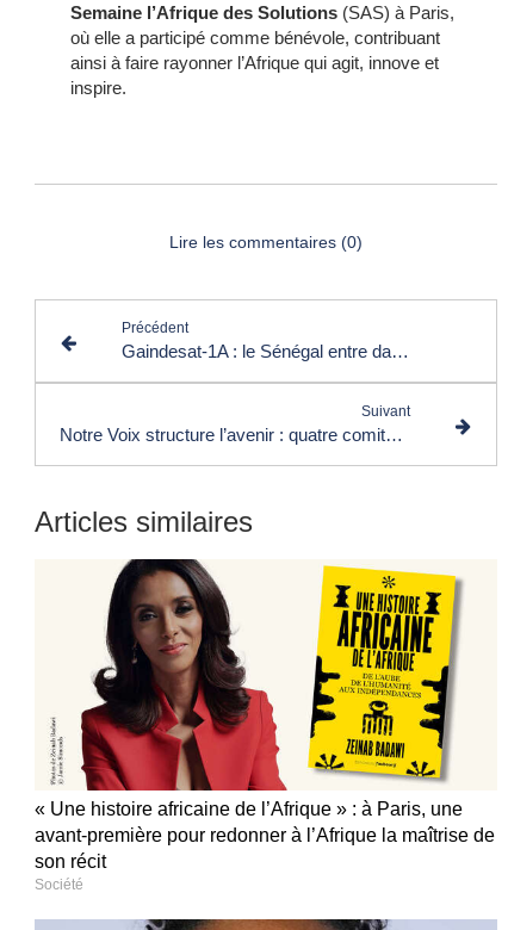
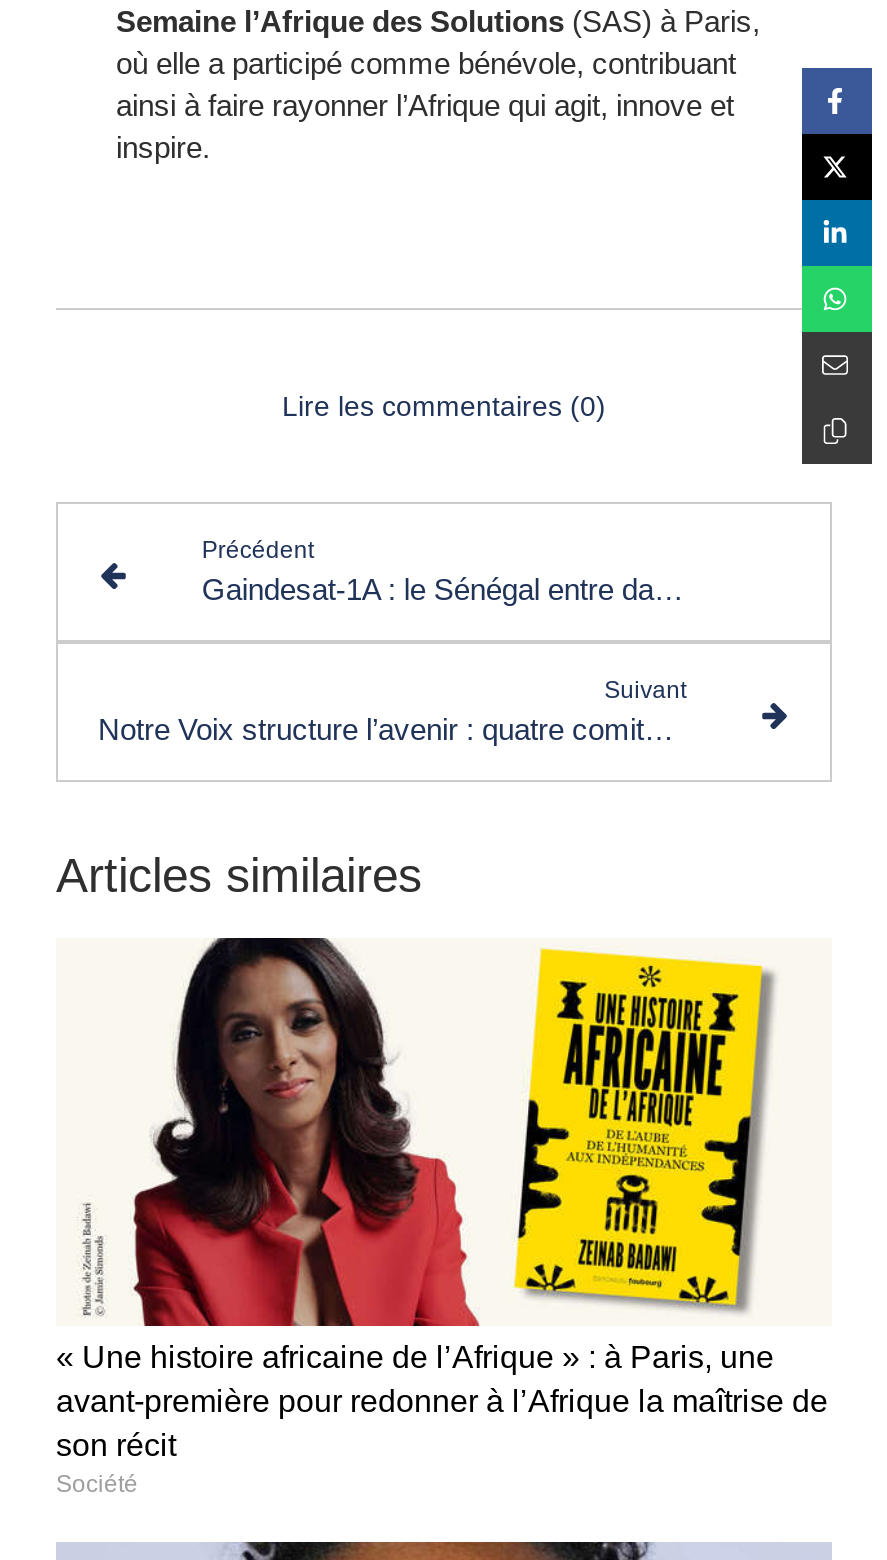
+ [image]
